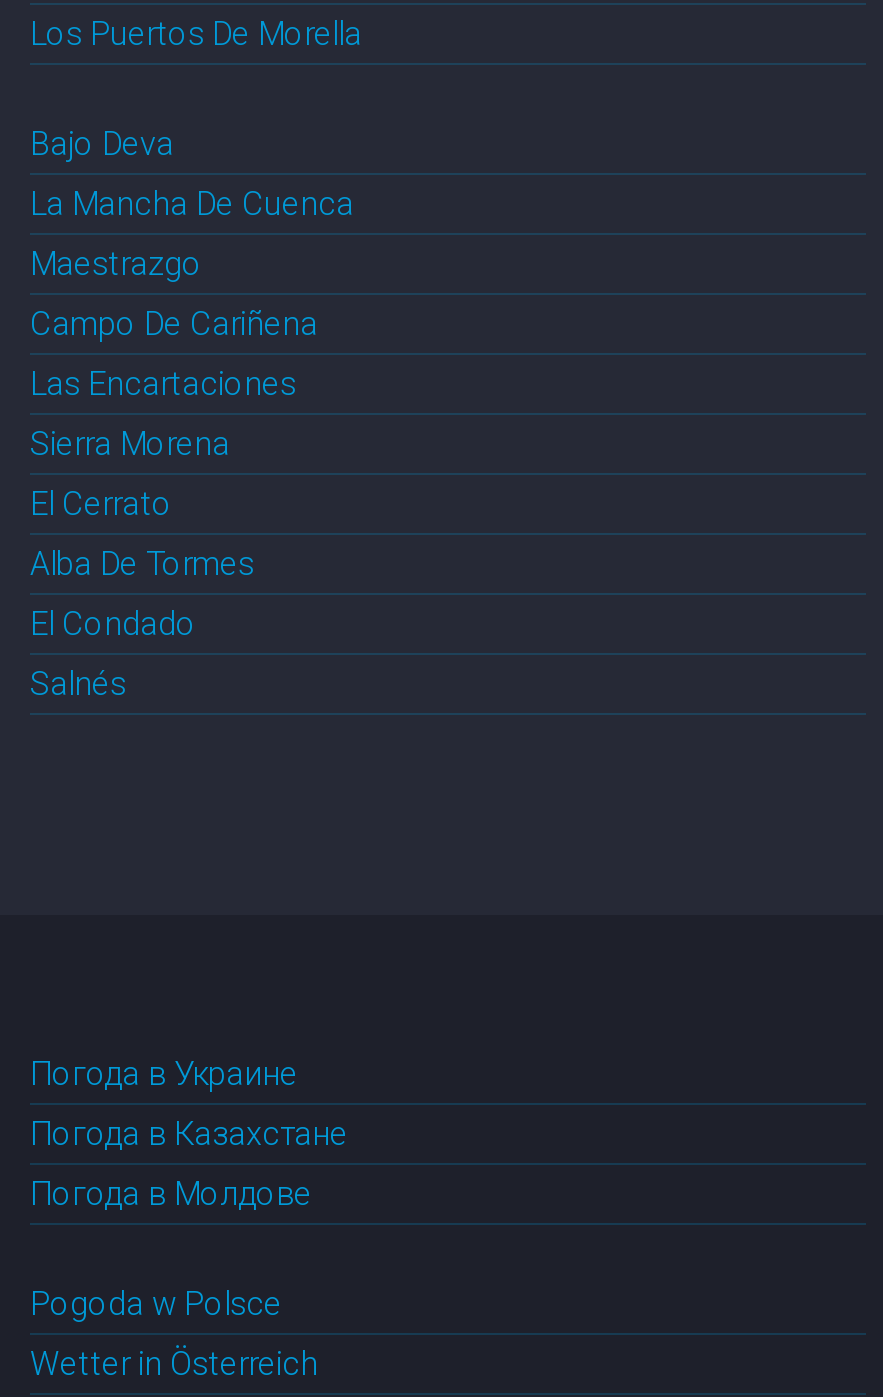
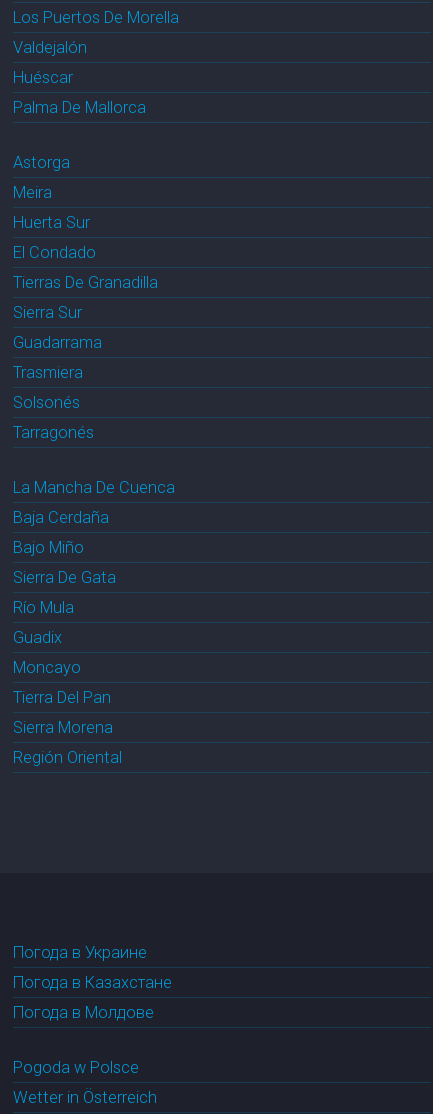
- Bajo Deva
- Maestrazgo
- Campo De Cariñena
- Las Encartaciones
- El Cerrato
- Alba De Tormes
+ Valdejalón
+ Huéscar
+ Palma De Mallorca
+ Astorga
+ Meira
+ Huerta Sur

moved down: La Mancha De Cuenca

moved down: Sierra Morena

moved up: El Condado

- Salnés
+ Tierras De Granadilla
+ Sierra Sur
+ Guadarrama
+ Trasmiera
+ Solsonés
+ Tarragonés
+ Baja Cerdaña
+ Bajo Miño
+ Sierra De Gata
+ Río Mula
+ Guadix
+ Moncayo
+ Tierra Del Pan
+ Región Oriental
